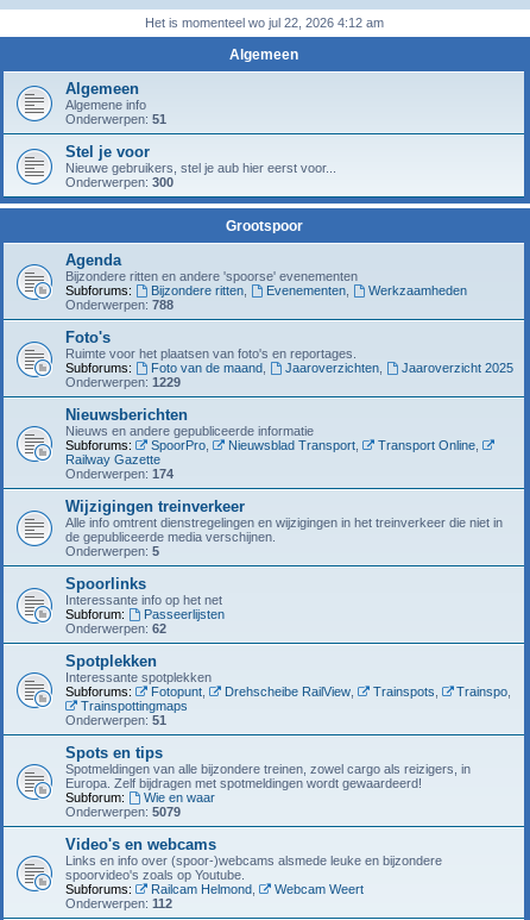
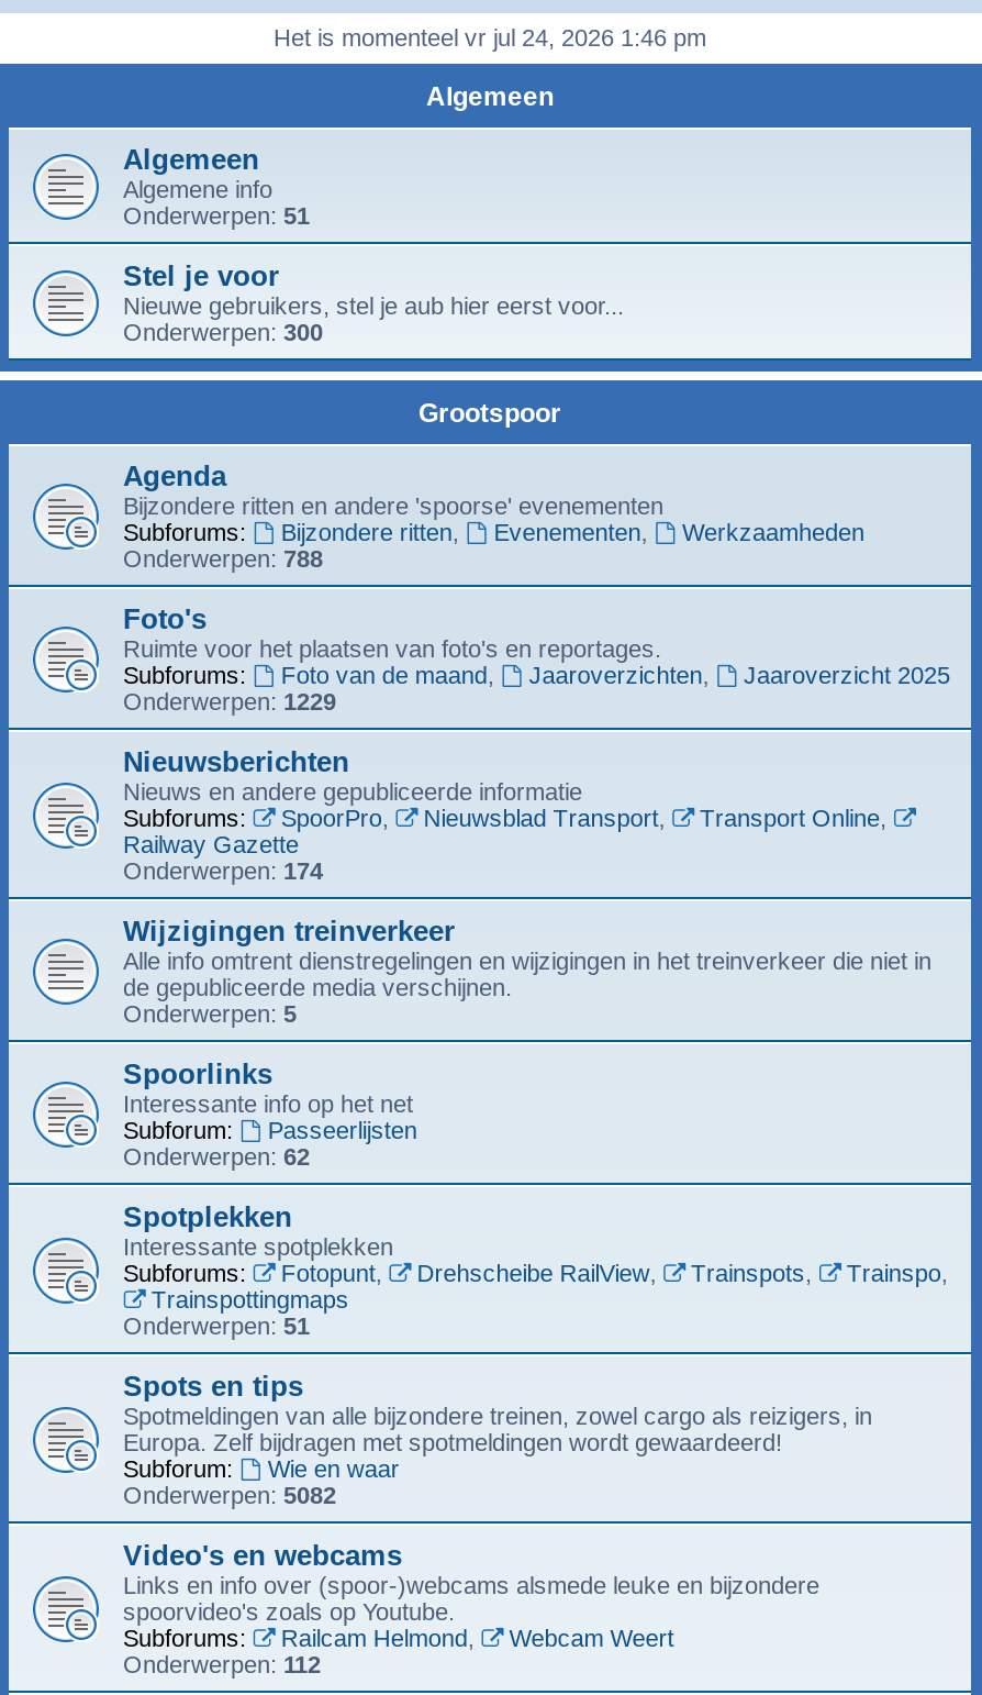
- Het is momenteel wo jul 22, 2026 4:12 am
+ Het is momenteel vr jul 24, 2026 1:46 pm

- Onderwerpen: 5079
+ Onderwerpen: 5082
